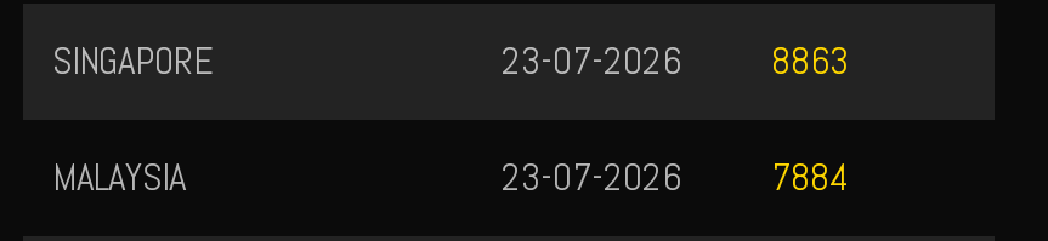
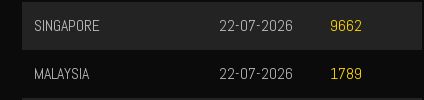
- 23-07-2026
+ 22-07-2026

- 8863
+ 9662

- 23-07-2026
+ 22-07-2026

- 7884
+ 1789
